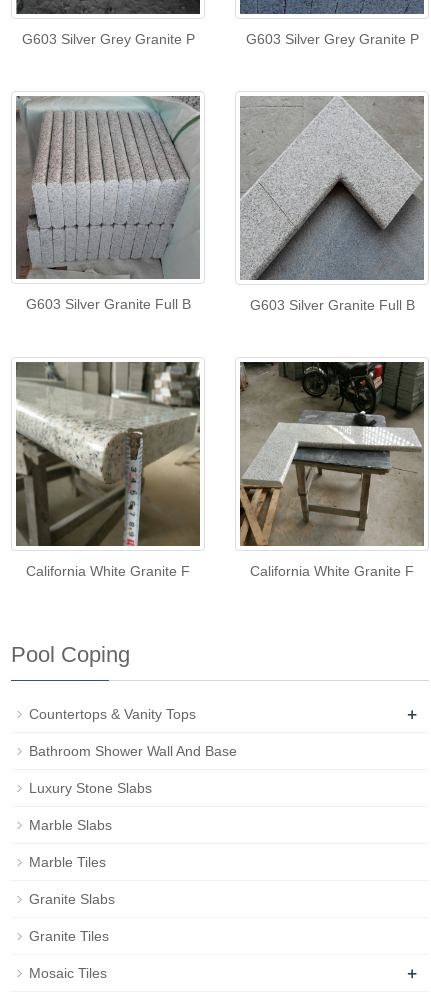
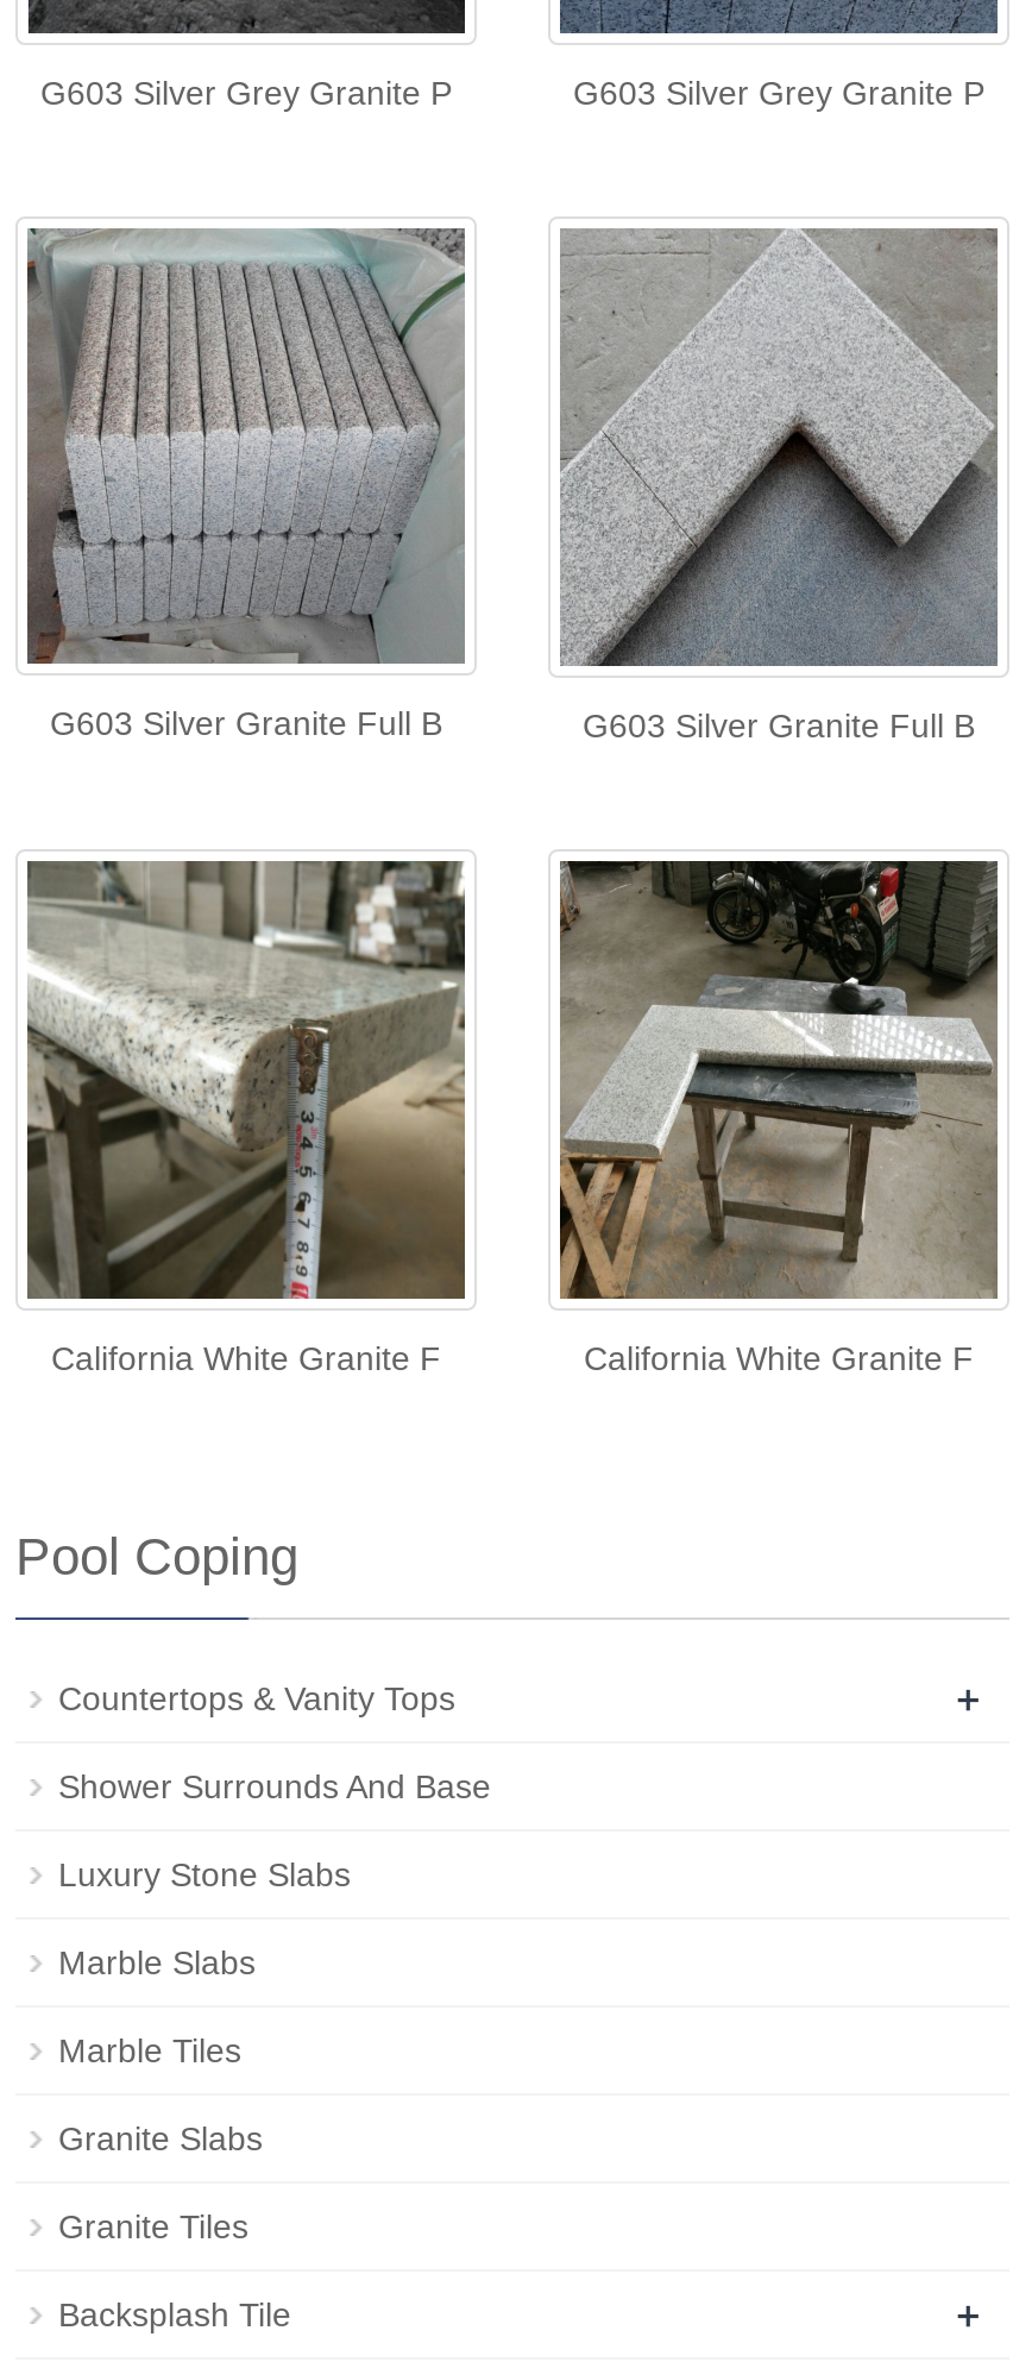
- Bathroom Shower Wall And Base
+ Shower Surrounds And Base

- Mosaic Tiles
+ Backsplash Tile
